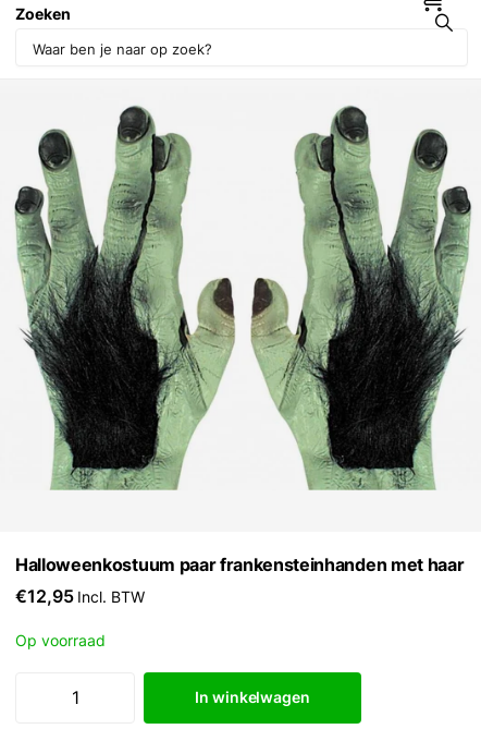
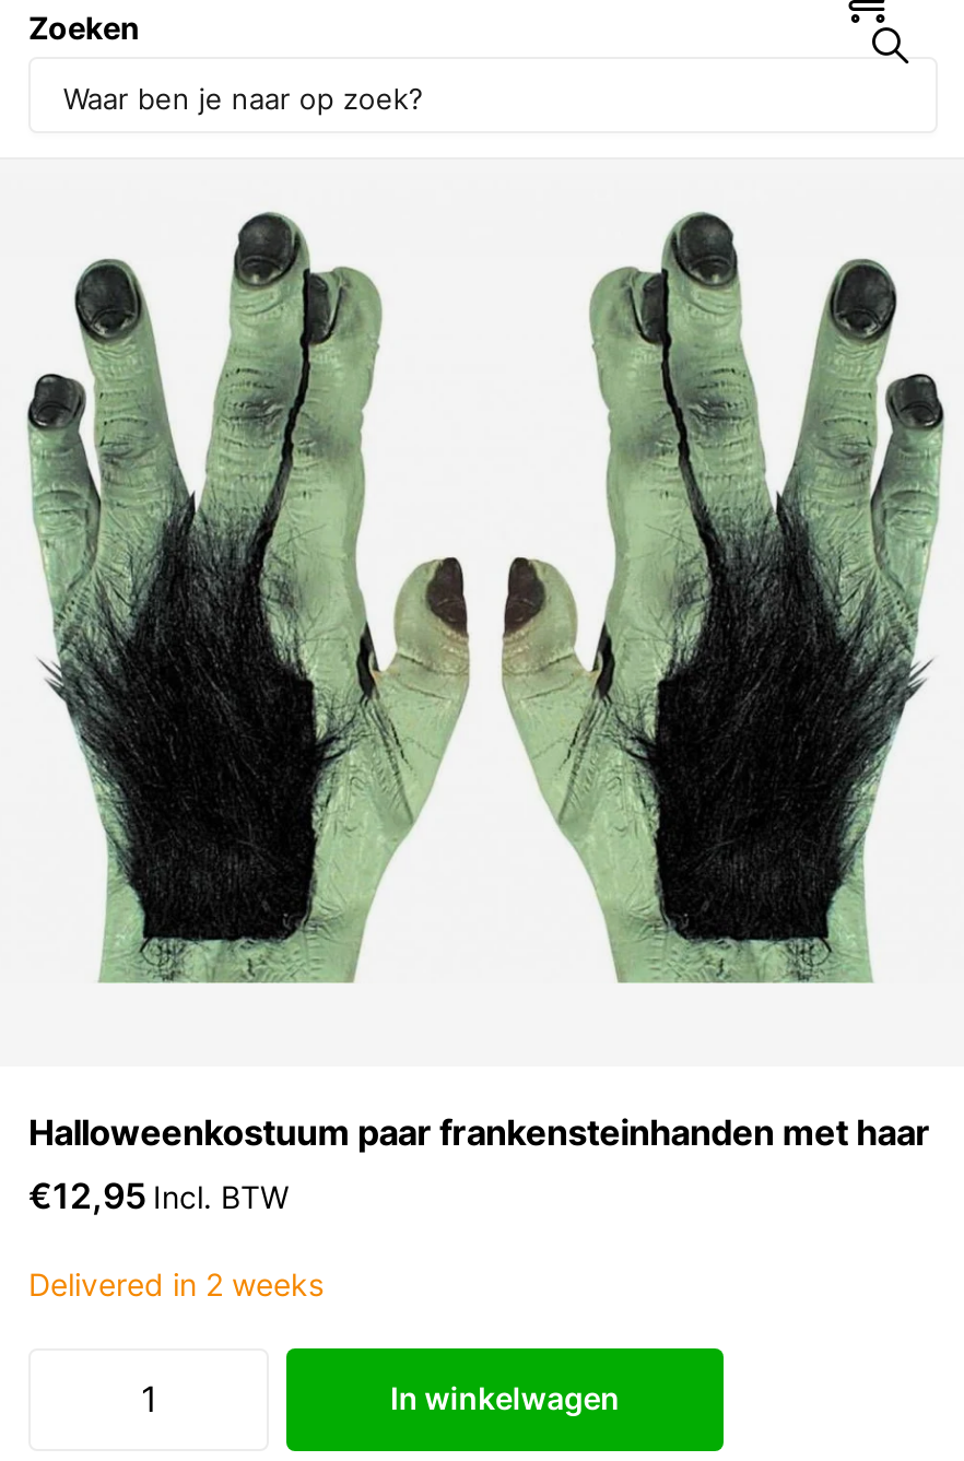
- Op voorraad
+ Delivered in 2 weeks
